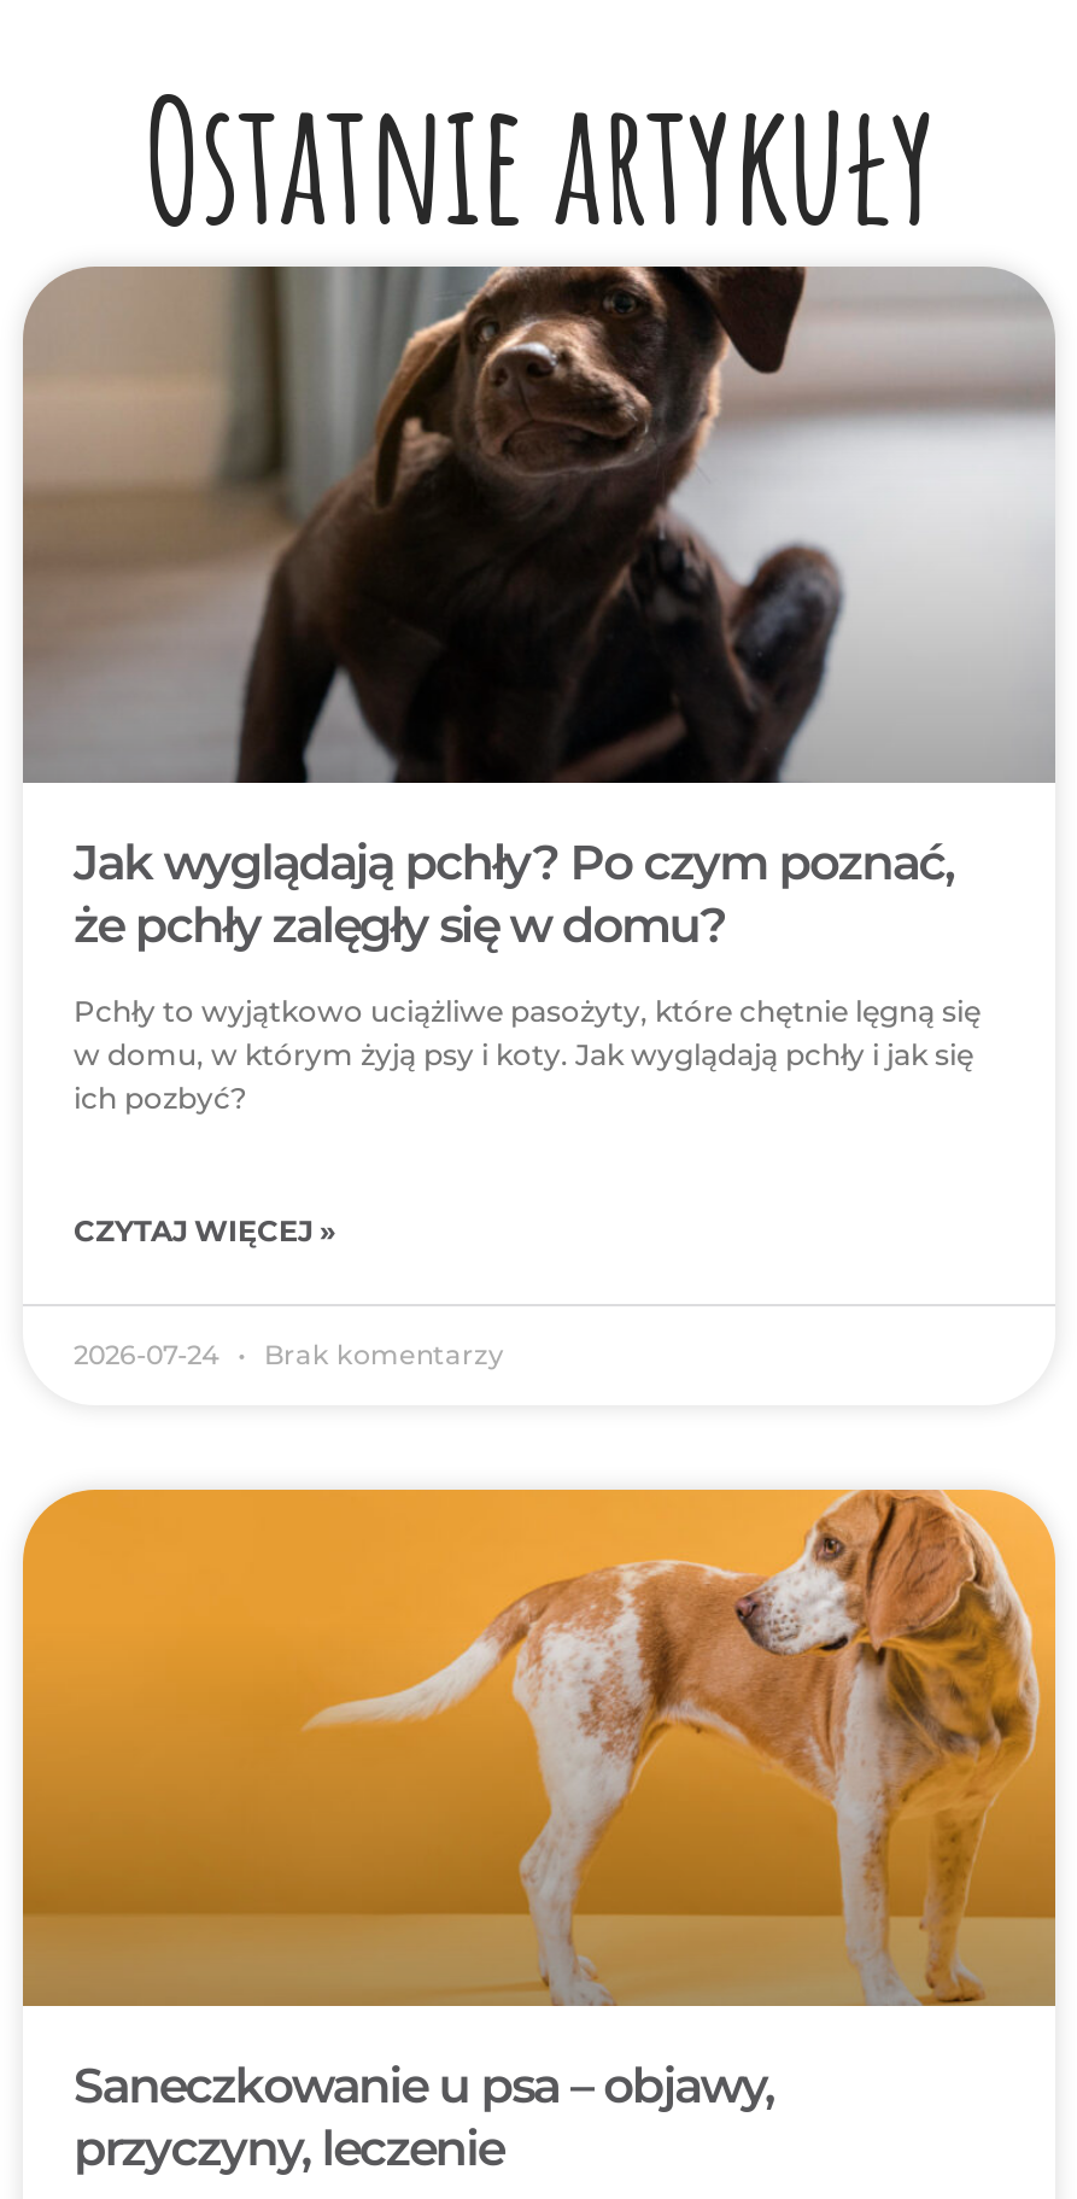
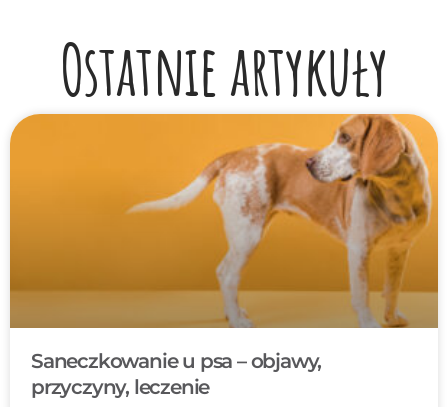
- [image]
- Jak wyglądają pchły? Po czym poznać,
- że pchły zalęgły się w domu?
- Pchły to wyjątkowo uciążliwe pasożyty, które chętnie lęgną się
- w domu, w którym żyją psy i koty. Jak wyglądają pchły i jak się
- ich pozbyć?

- CZYTAJ WIĘCEJ »
- 2026-07-24
- Brak komentarzy
